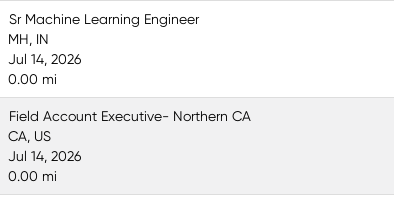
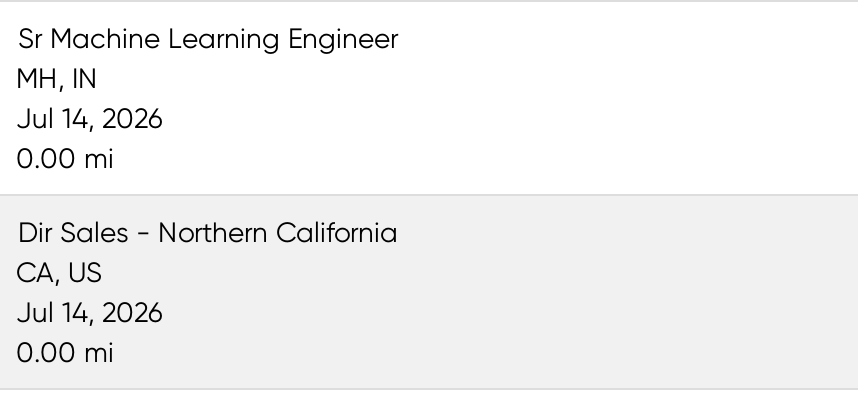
- Field Account Executive- Northern CA
+ Dir Sales - Northern California
